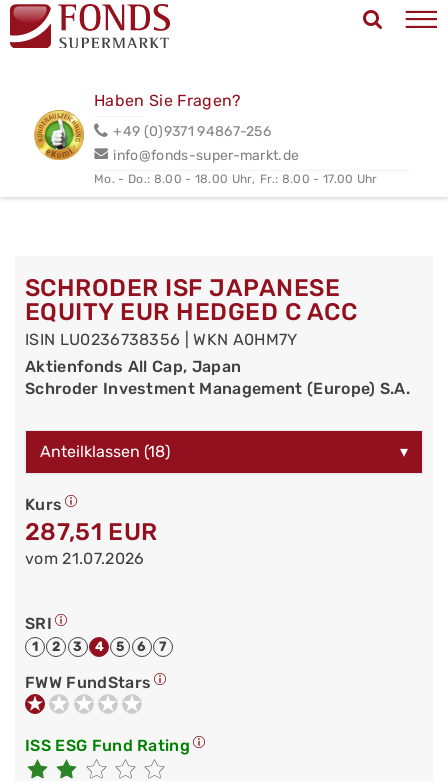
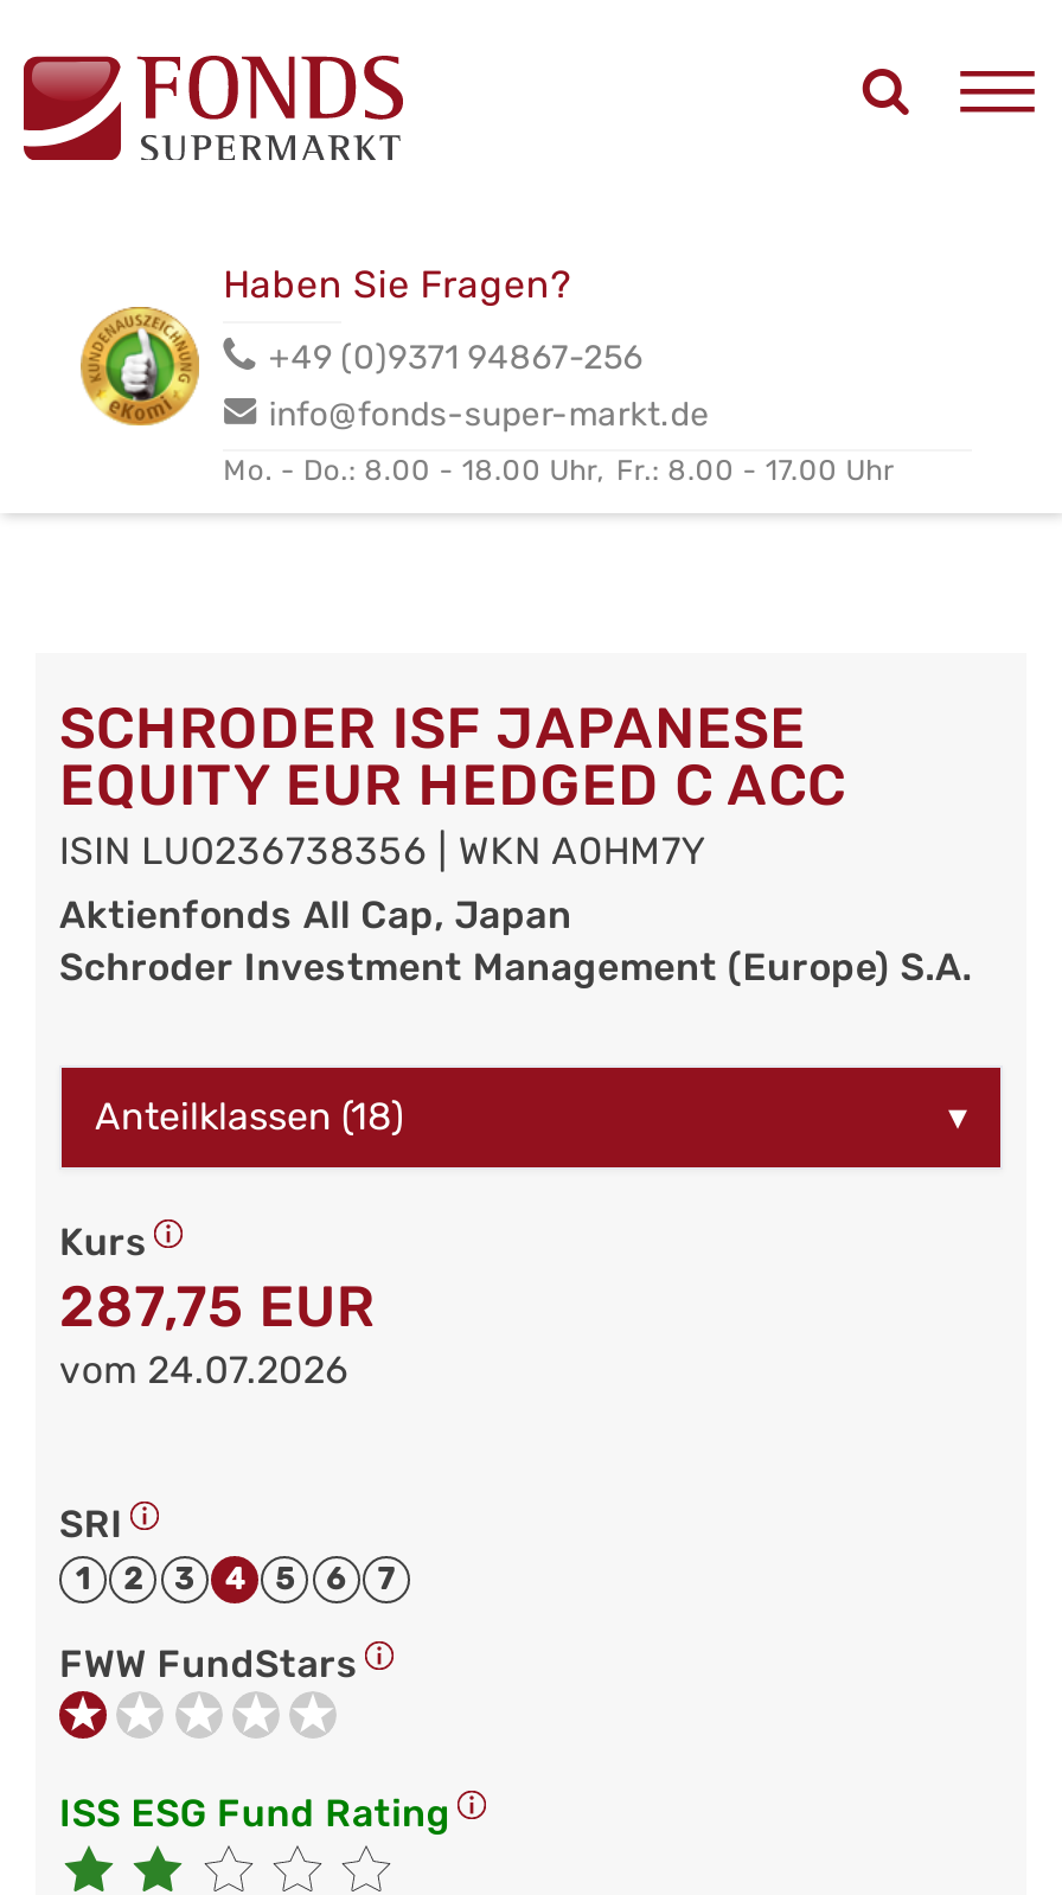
- 287,51 EUR
+ 287,75 EUR

- vom 21.07.2026
+ vom 24.07.2026
